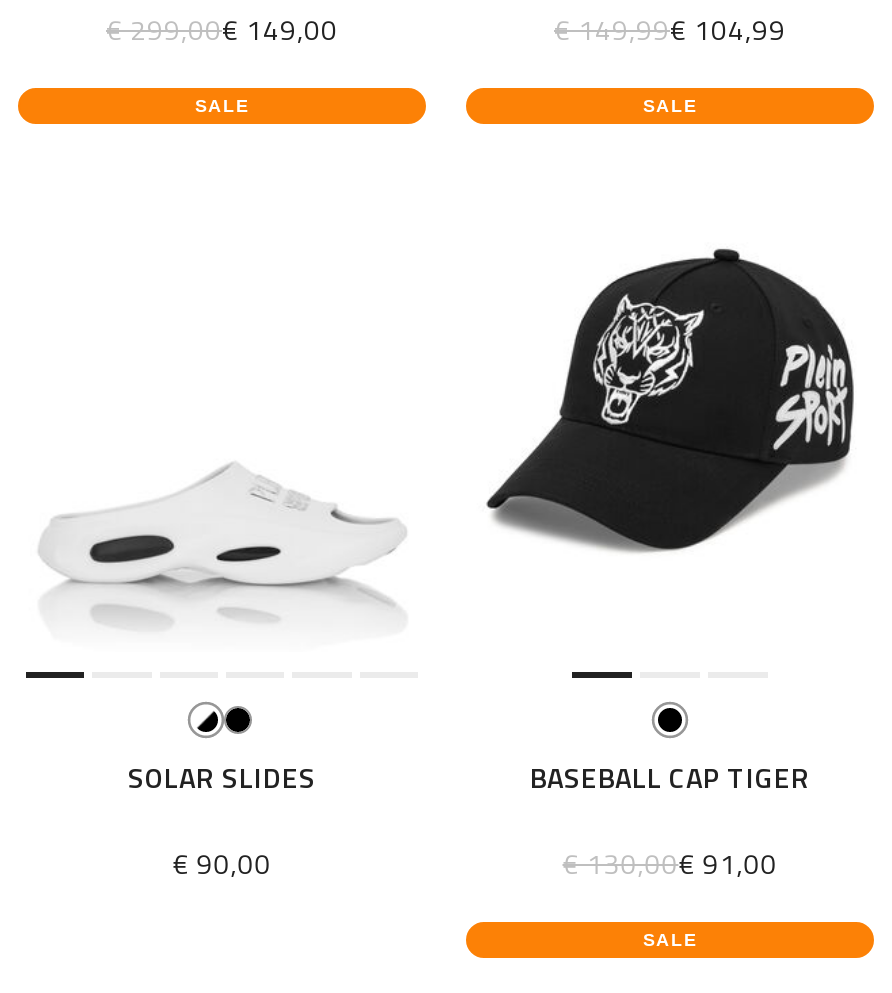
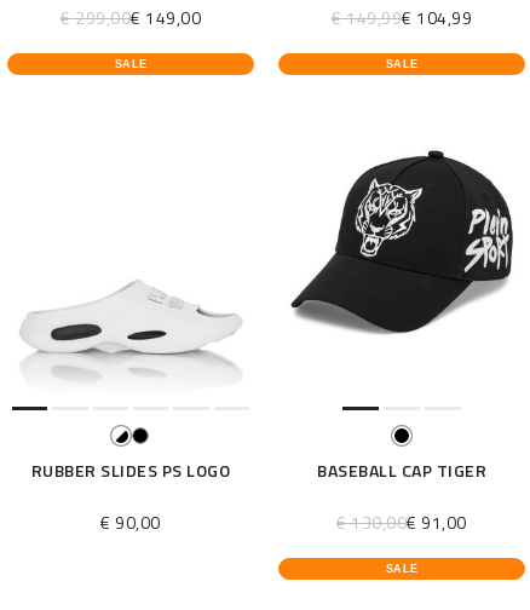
- SOLAR SLIDES
+ RUBBER SLIDES PS LOGO
